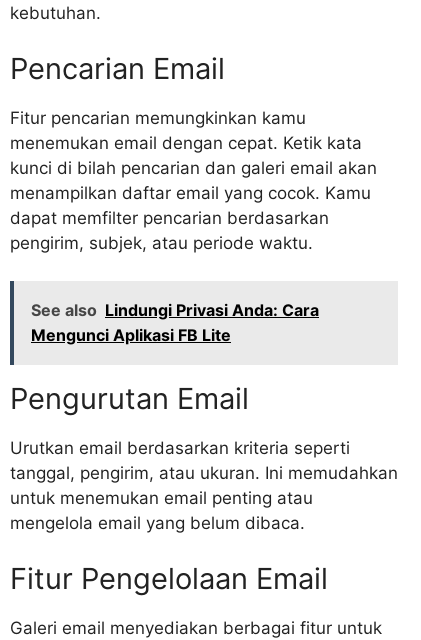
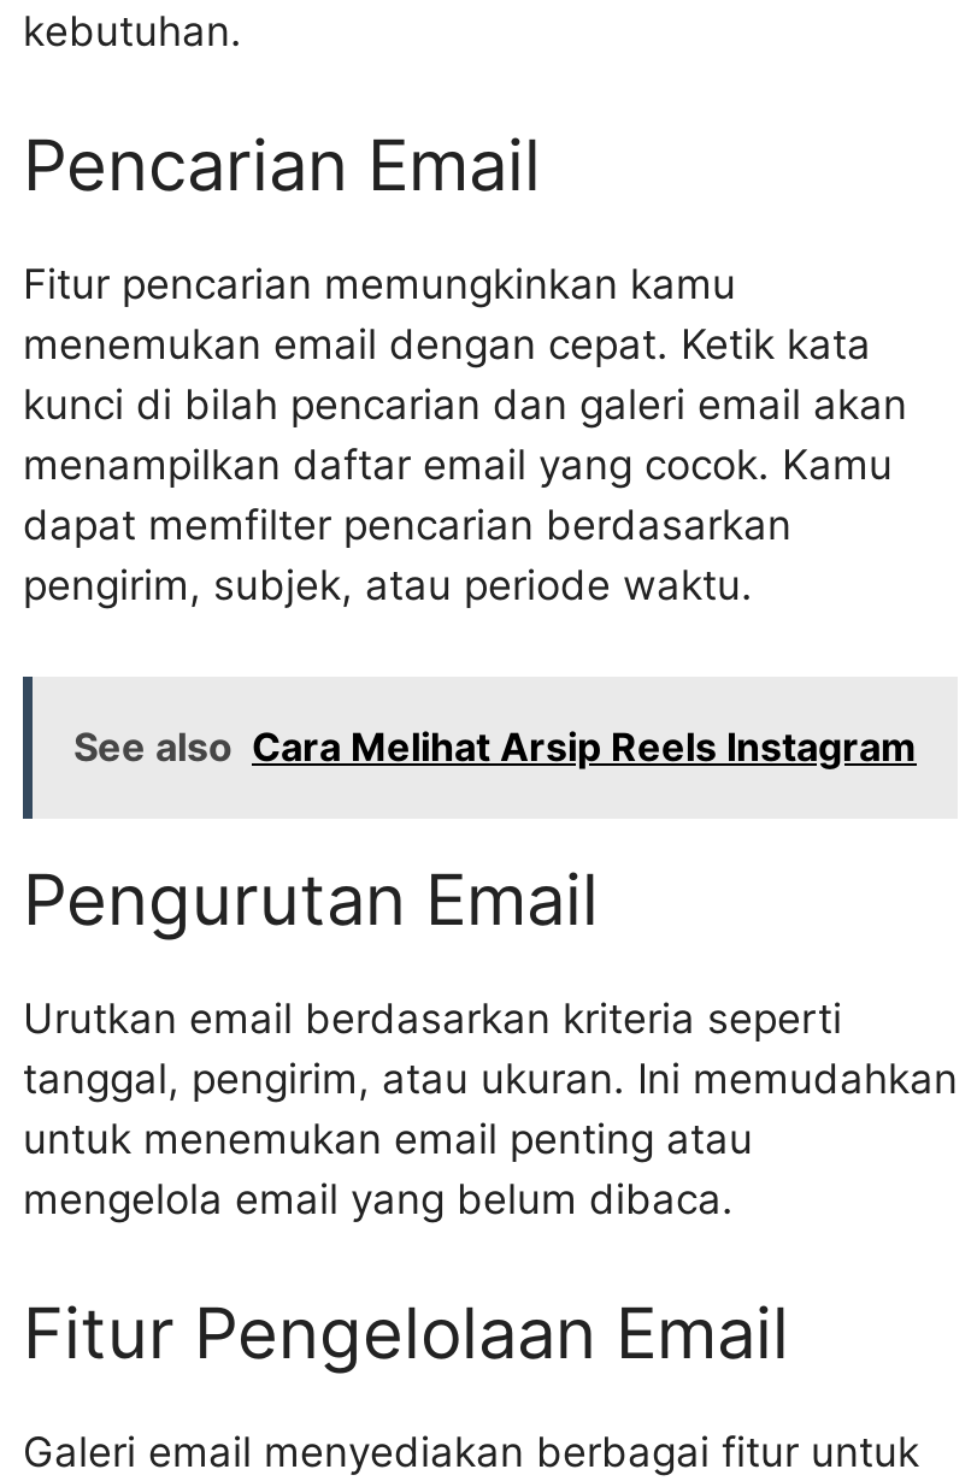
- See also Lindungi Privasi Anda: Cara
- Mengunci Aplikasi FB Lite
+ See also Cara Melihat Arsip Reels Instagram
